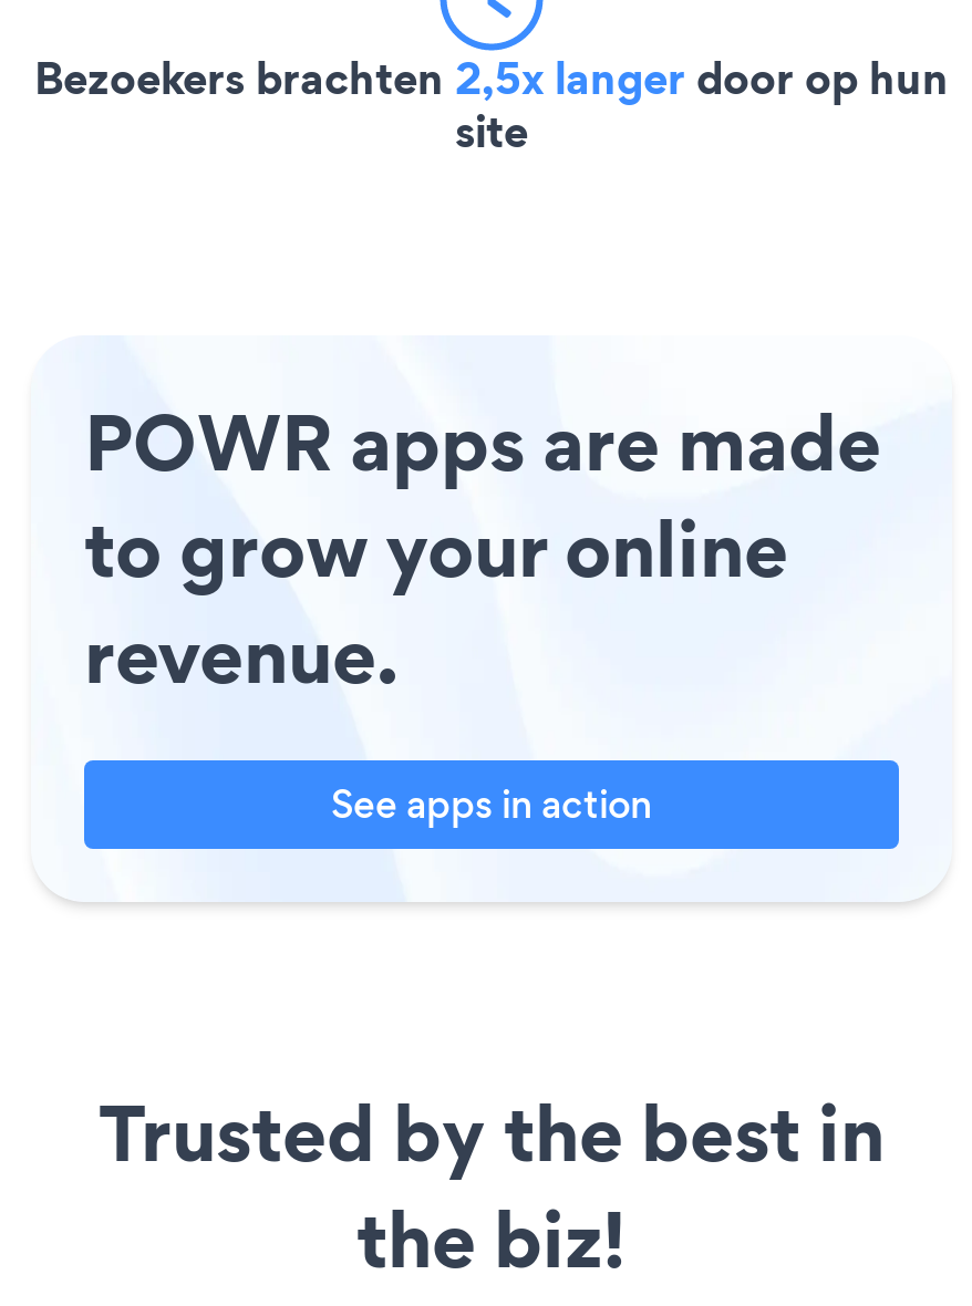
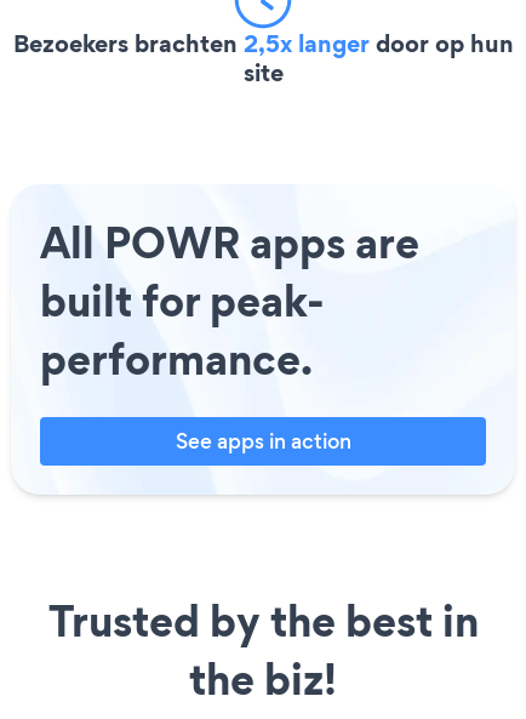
- POWR apps are made
- to grow your online
- revenue.
+ All POWR apps are
+ built for peak-
+ performance.
